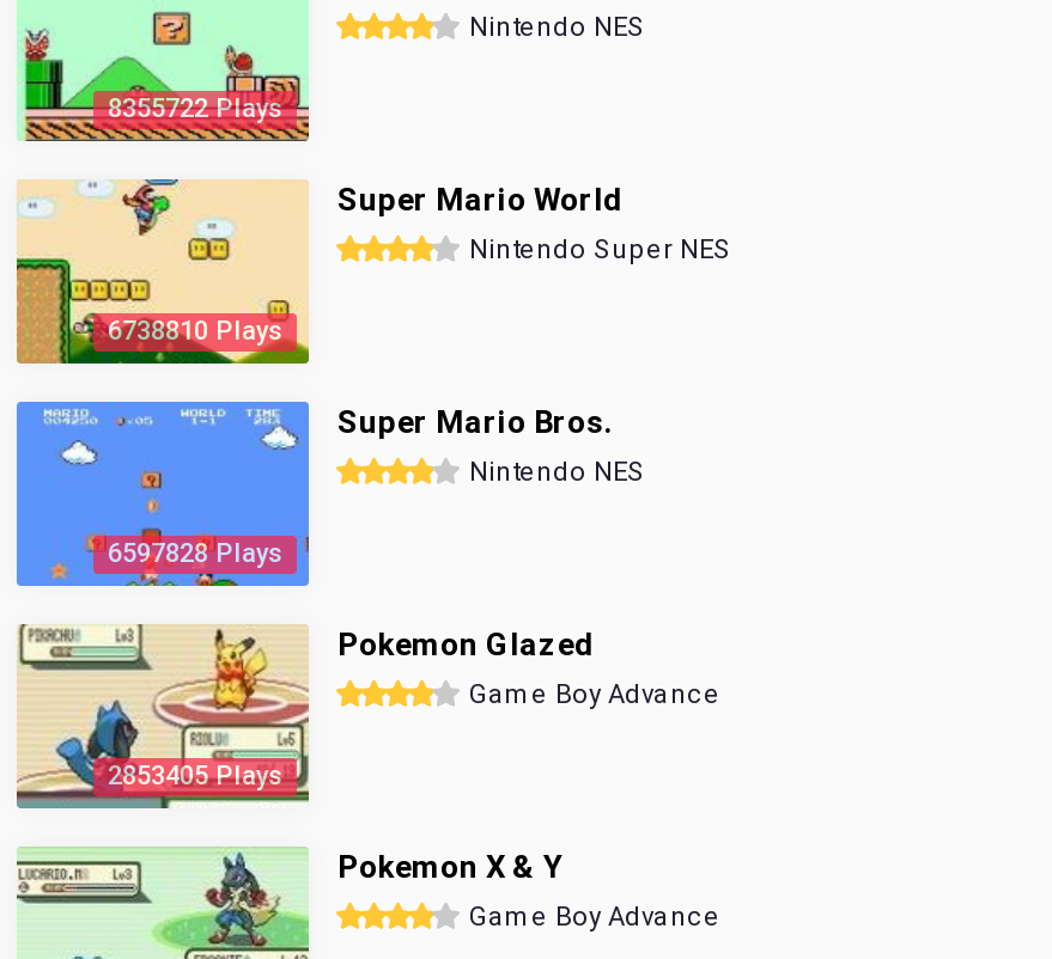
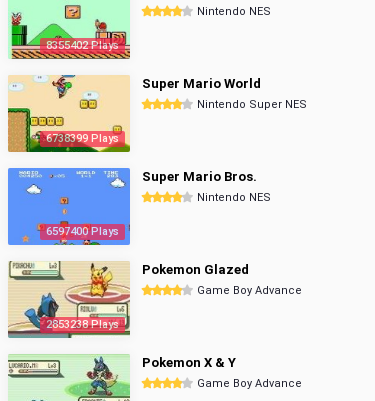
- 8355722 Plays
+ 8355402 Plays

- 6738810 Plays
+ 6738399 Plays

- 6597828 Plays
+ 6597400 Plays

- 2853405 Plays
+ 2853238 Plays
